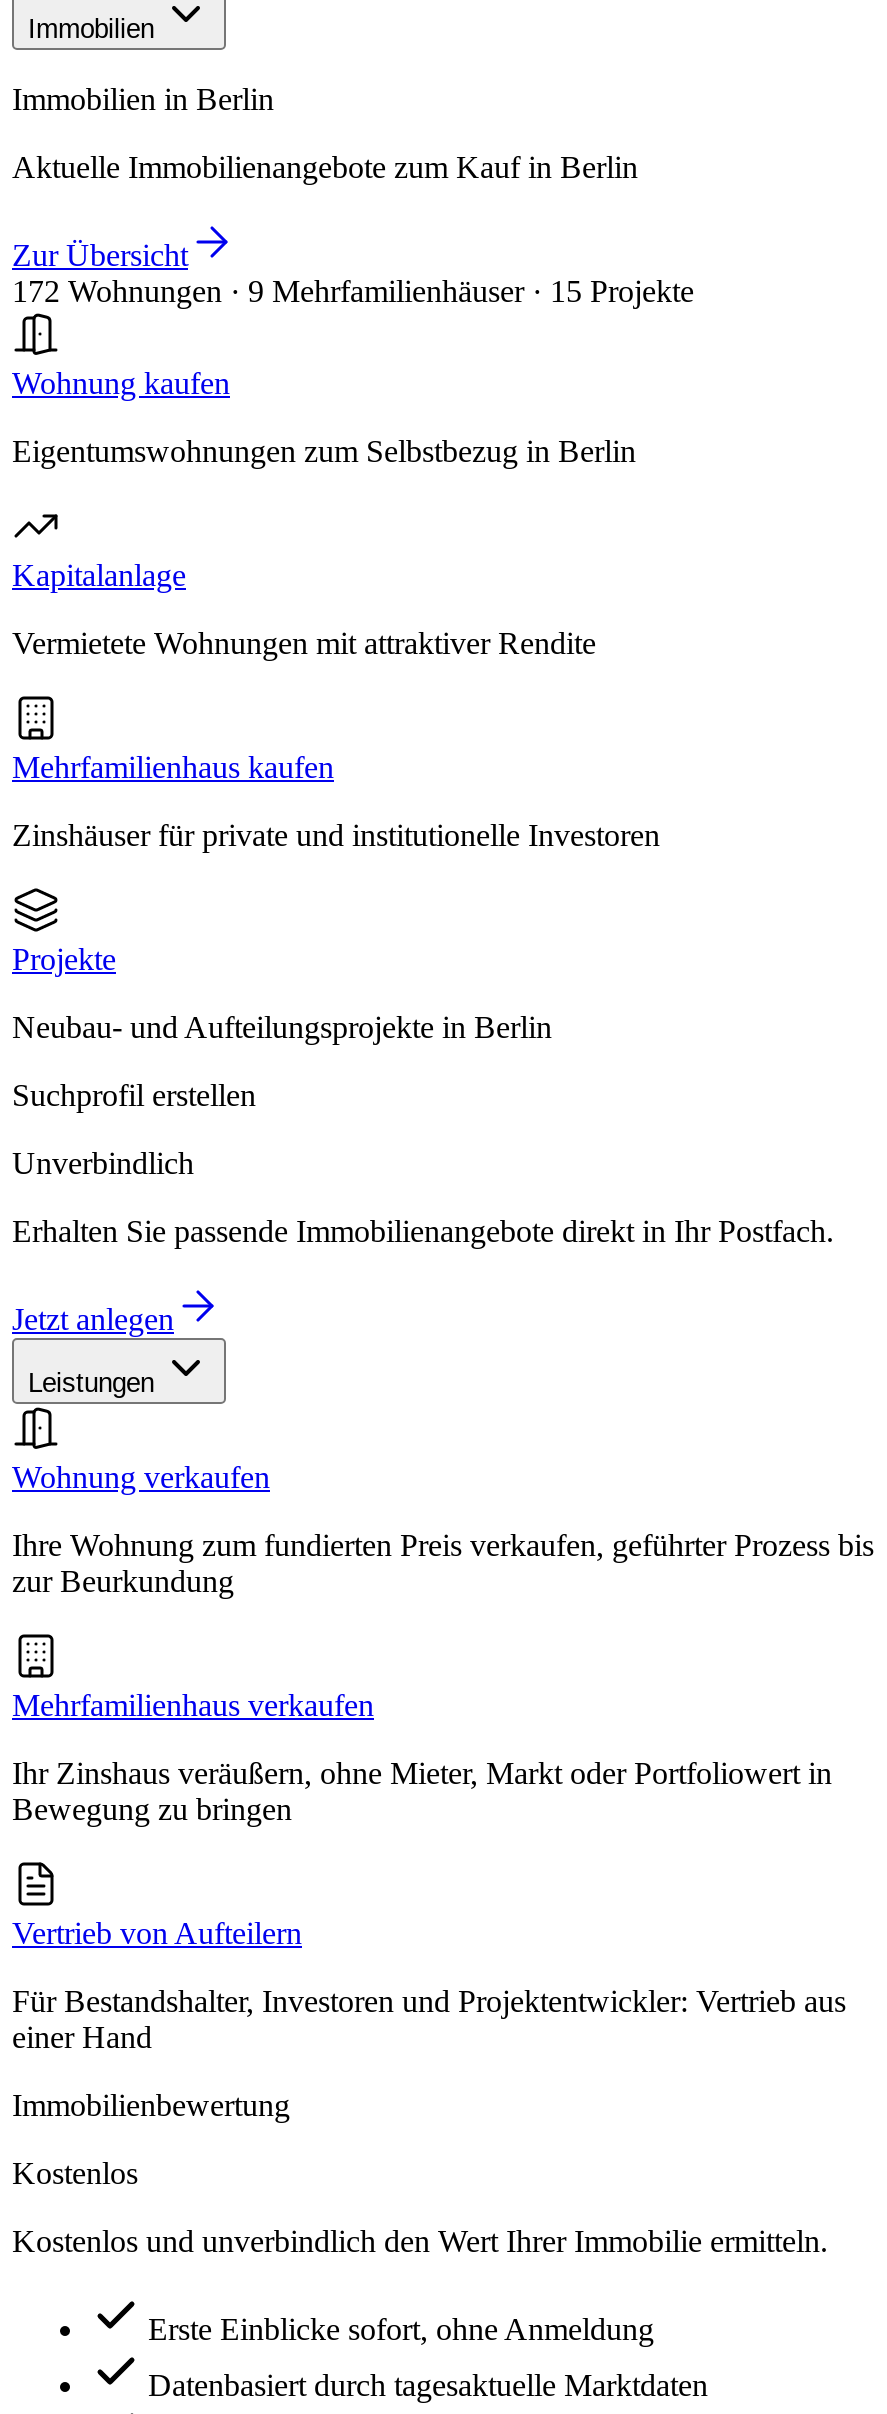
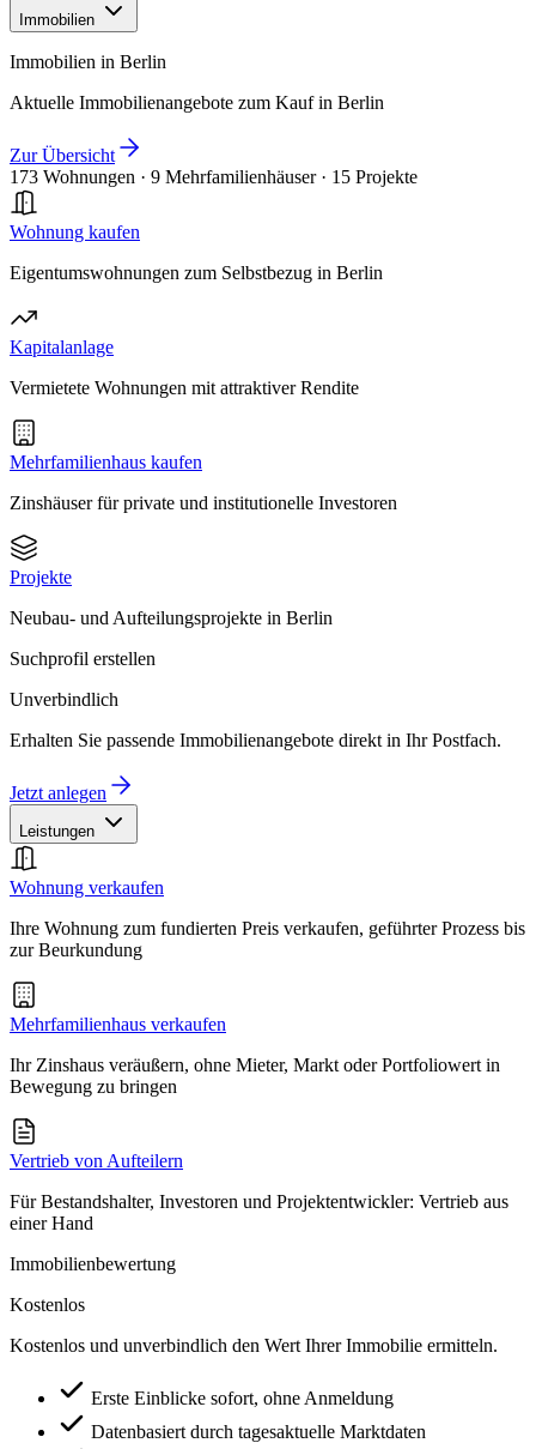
- 172 Wohnungen · 9 Mehrfamilienhäuser · 15 Projekte
+ 173 Wohnungen · 9 Mehrfamilienhäuser · 15 Projekte
